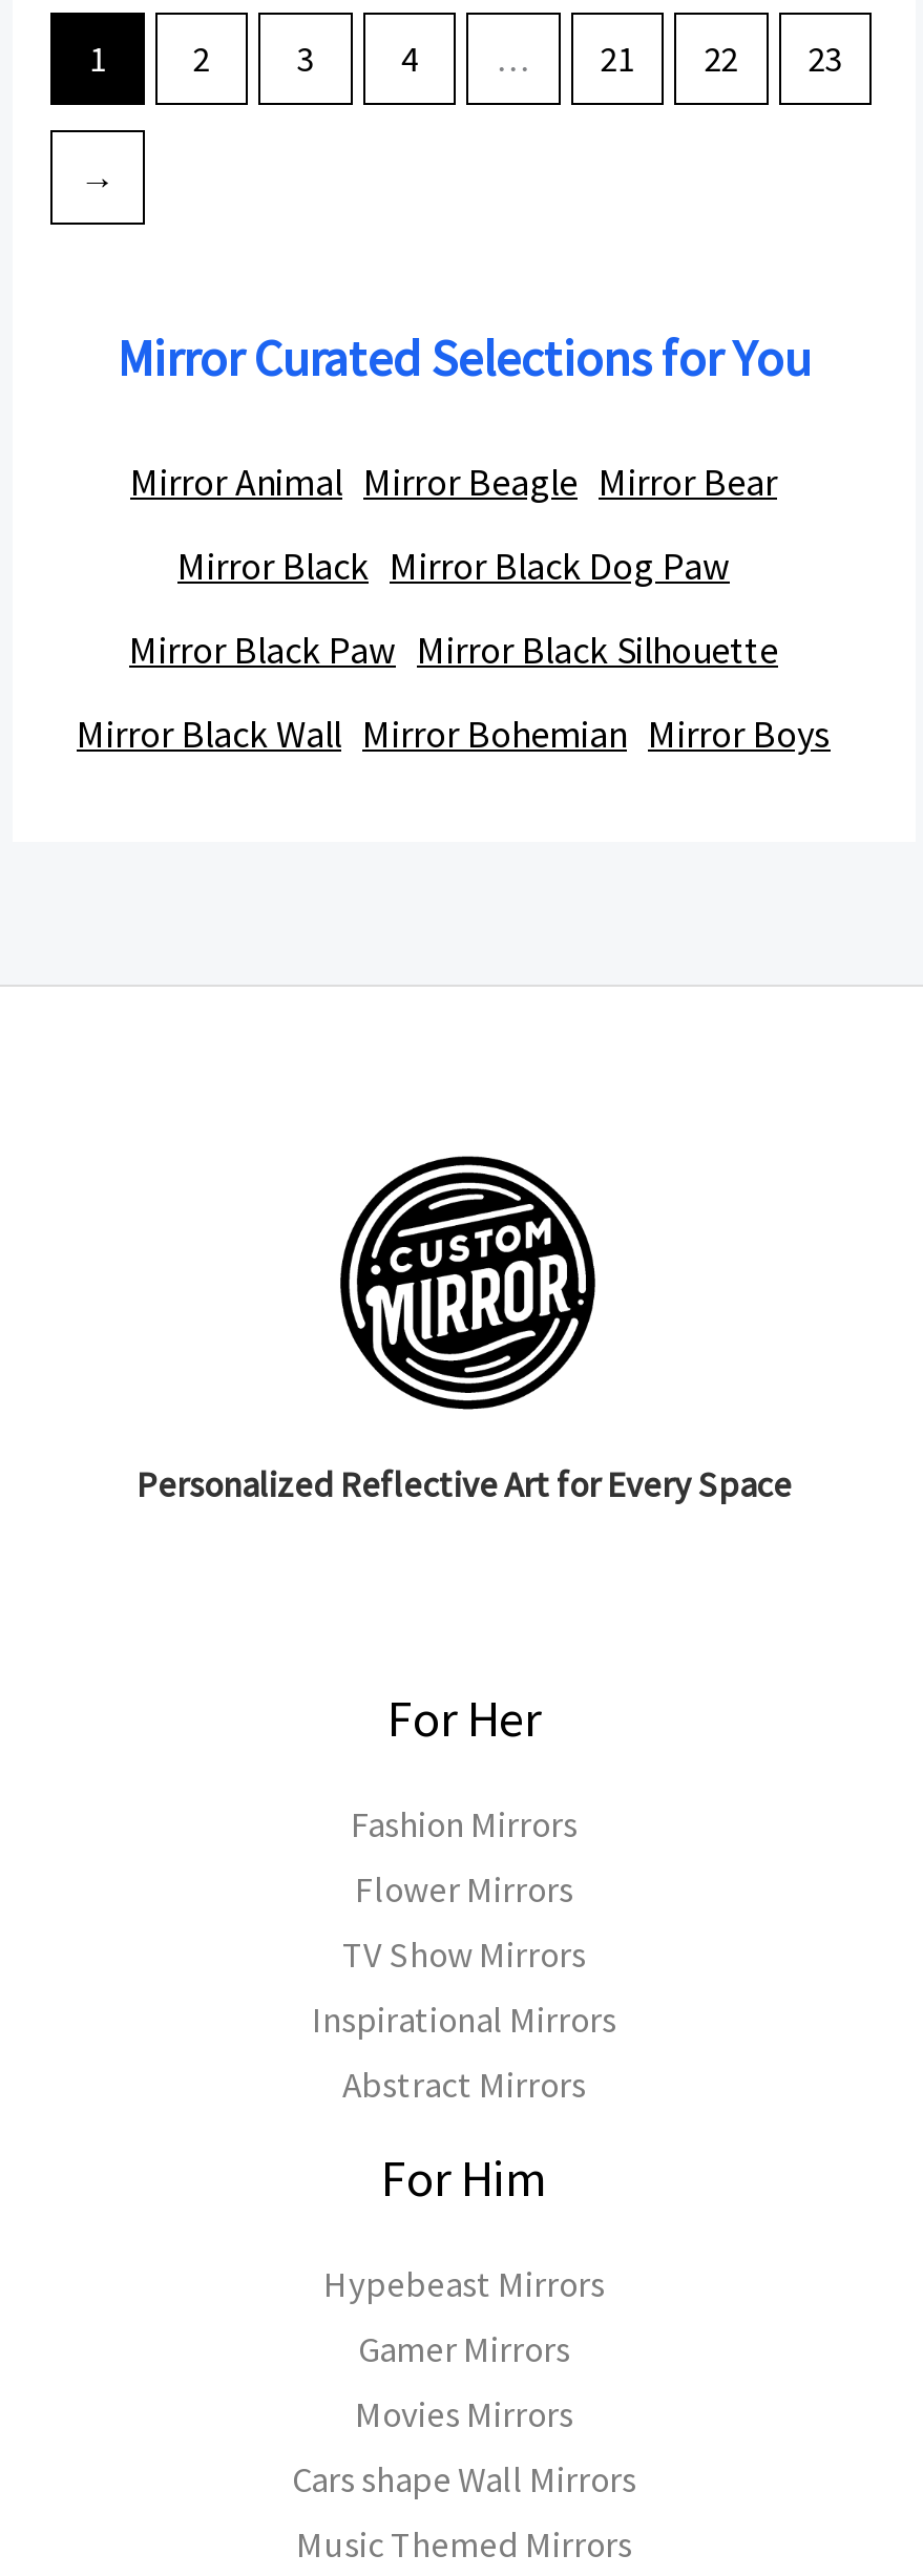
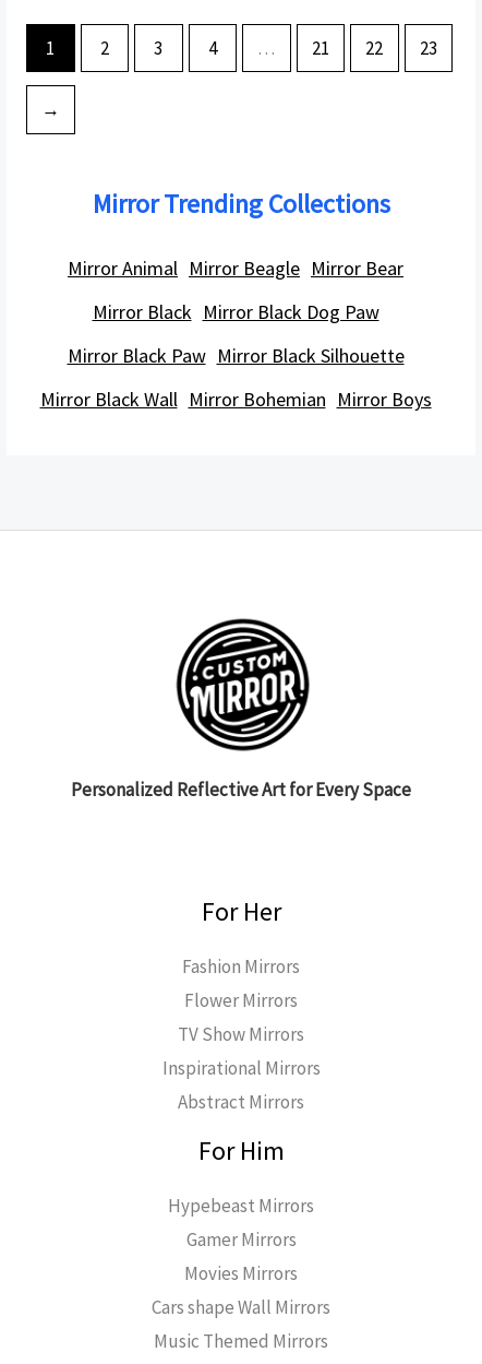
- Mirror Curated Selections for You
+ Mirror Trending Collections
